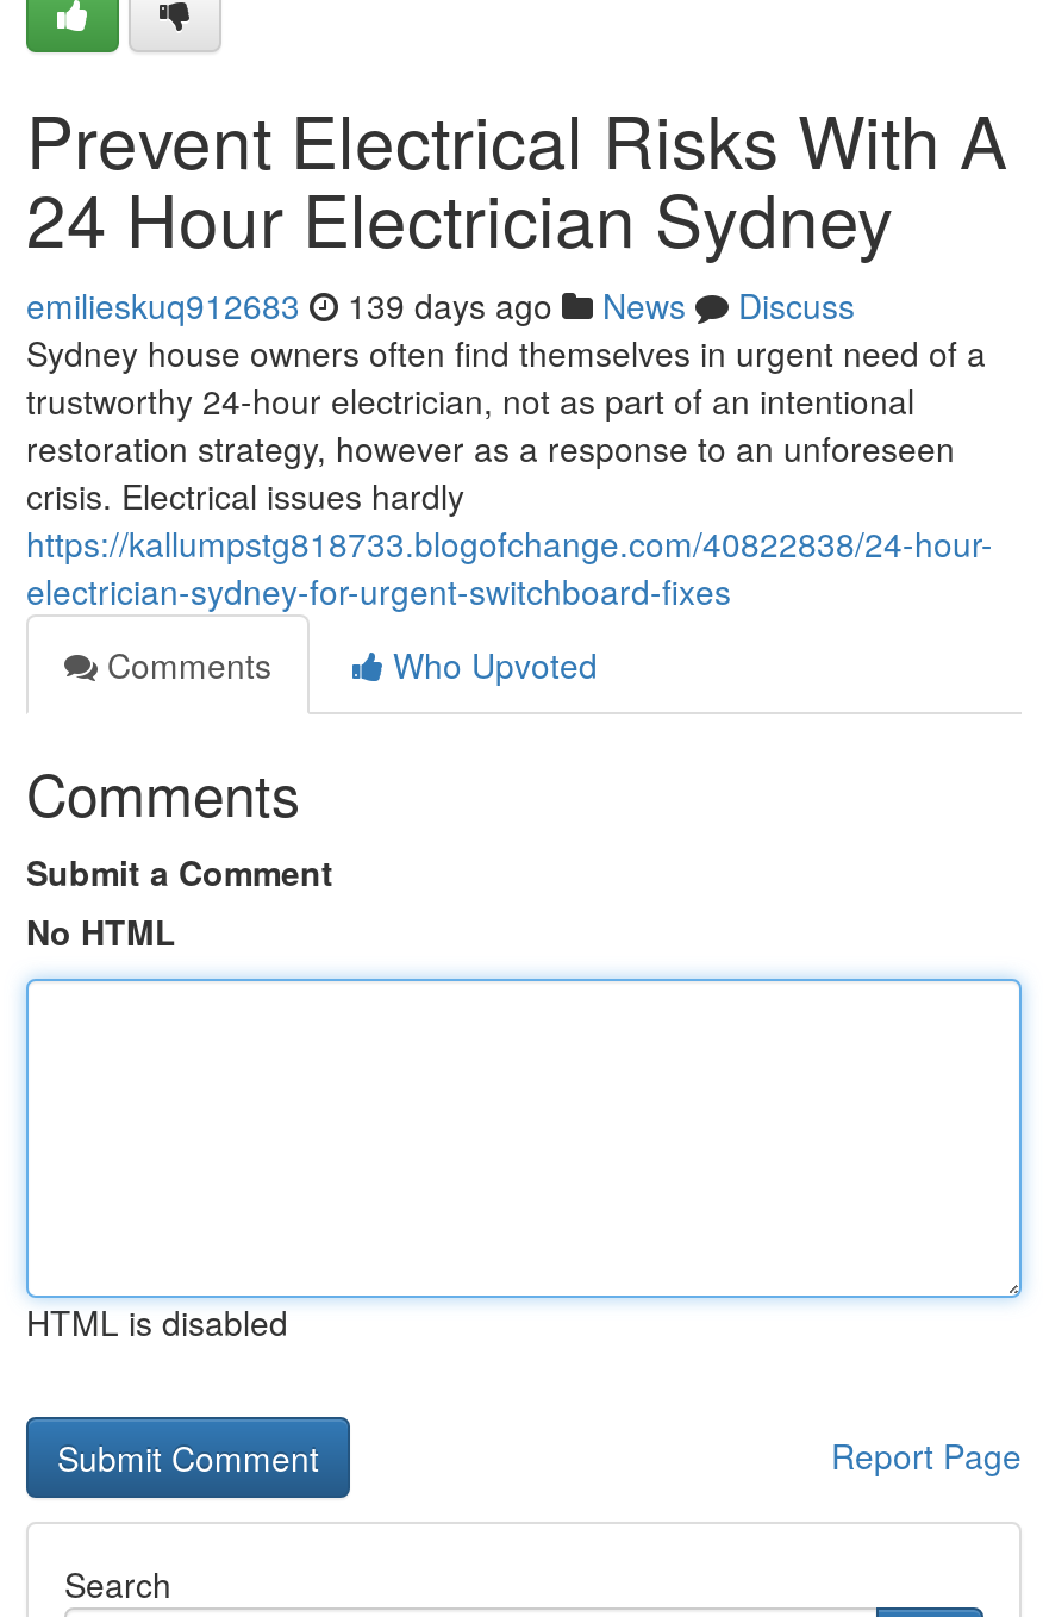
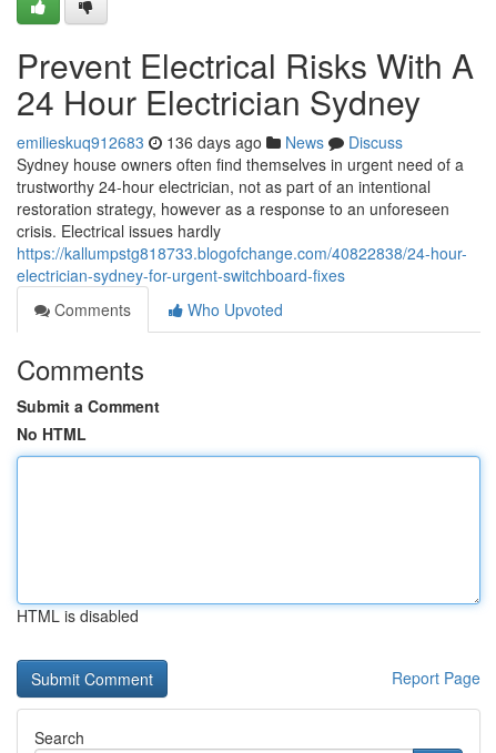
- emilieskuq912683 139 days ago News Discuss
+ emilieskuq912683 136 days ago News Discuss
